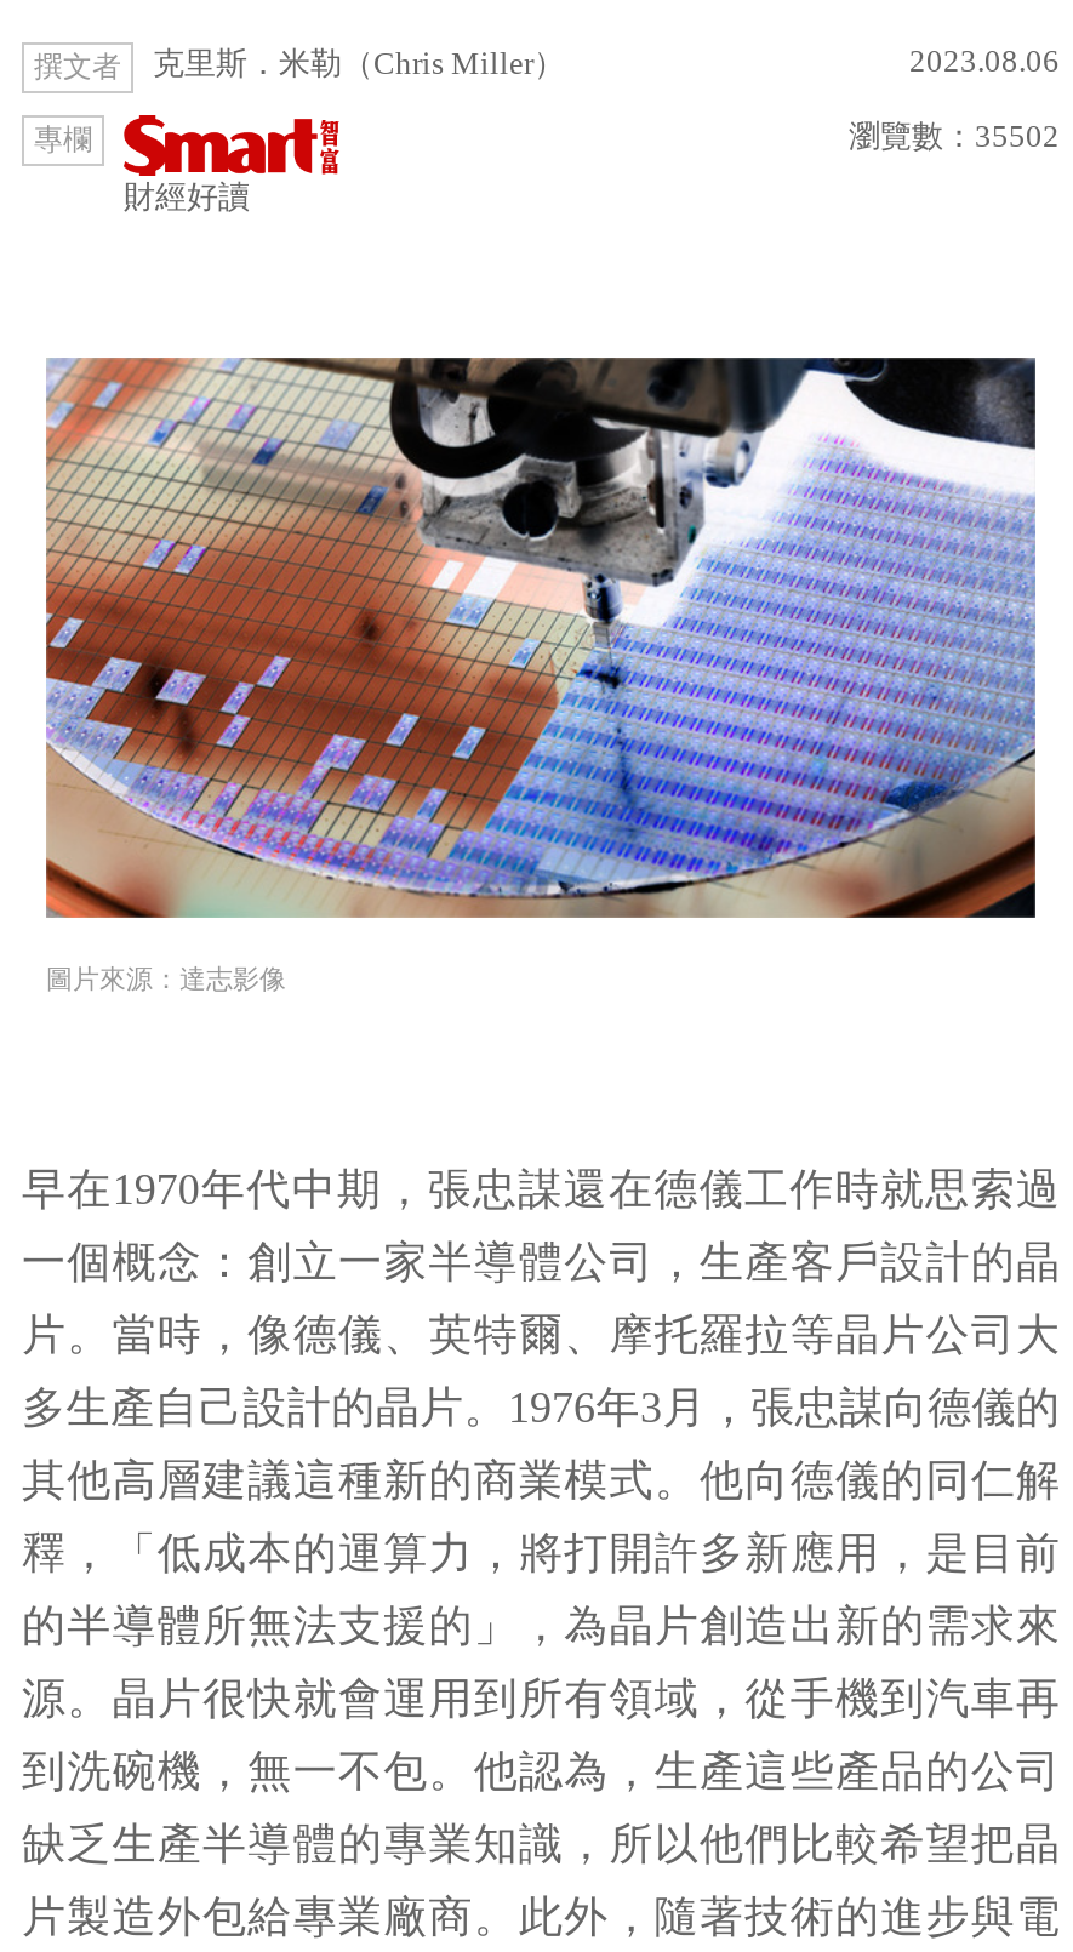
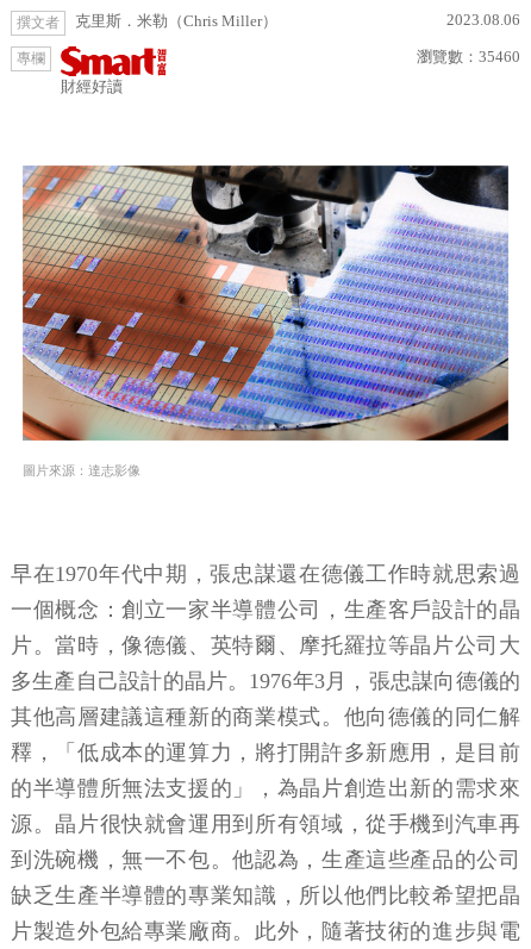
- 瀏覽數：35502
+ 瀏覽數：35460
